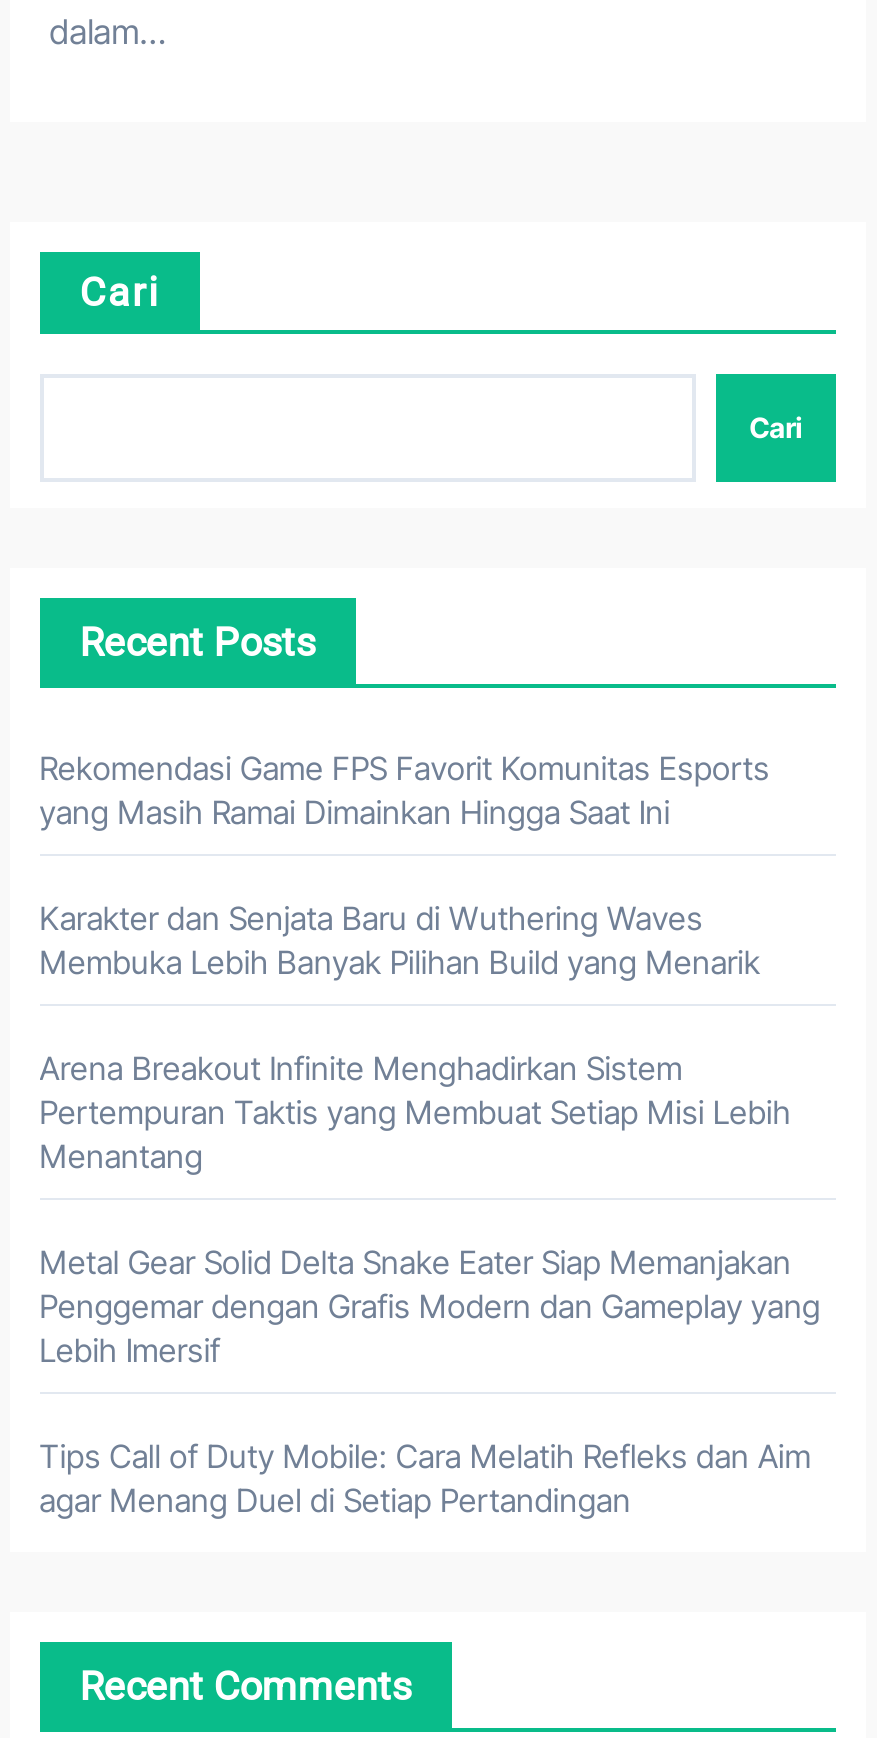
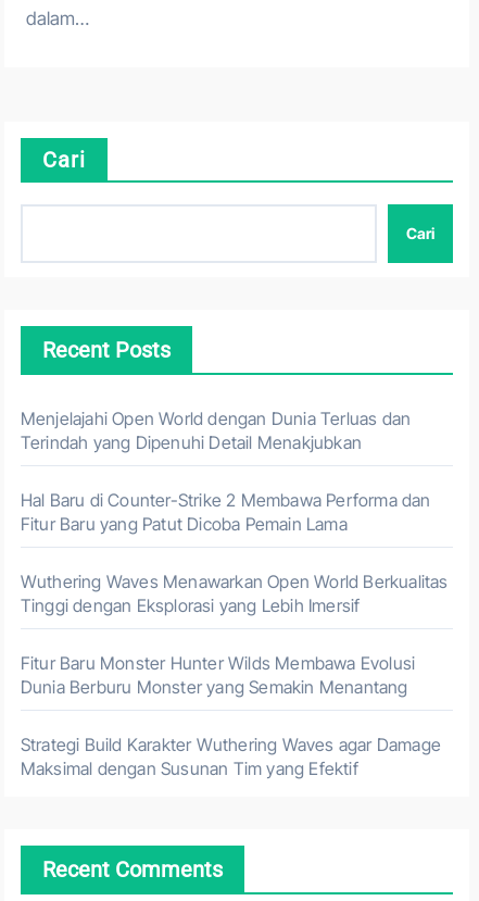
- Rekomendasi Game FPS Favorit Komunitas Esports
- yang Masih Ramai Dimainkan Hingga Saat Ini
+ Menjelajahi Open World dengan Dunia Terluas dan
+ Terindah yang Dipenuhi Detail Menakjubkan

- Karakter dan Senjata Baru di Wuthering Waves
- Membuka Lebih Banyak Pilihan Build yang Menarik
+ Hal Baru di Counter-Strike 2 Membawa Performa dan
+ Fitur Baru yang Patut Dicoba Pemain Lama

- Arena Breakout Infinite Menghadirkan Sistem
- Pertempuran Taktis yang Membuat Setiap Misi Lebih
- Menantang
+ Wuthering Waves Menawarkan Open World Berkualitas
+ Tinggi dengan Eksplorasi yang Lebih Imersif

- Metal Gear Solid Delta Snake Eater Siap Memanjakan
- Penggemar dengan Grafis Modern dan Gameplay yang
- Lebih Imersif
+ Fitur Baru Monster Hunter Wilds Membawa Evolusi
+ Dunia Berburu Monster yang Semakin Menantang

- Tips Call of Duty Mobile: Cara Melatih Refleks dan Aim
- agar Menang Duel di Setiap Pertandingan
+ Strategi Build Karakter Wuthering Waves agar Damage
+ Maksimal dengan Susunan Tim yang Efektif
